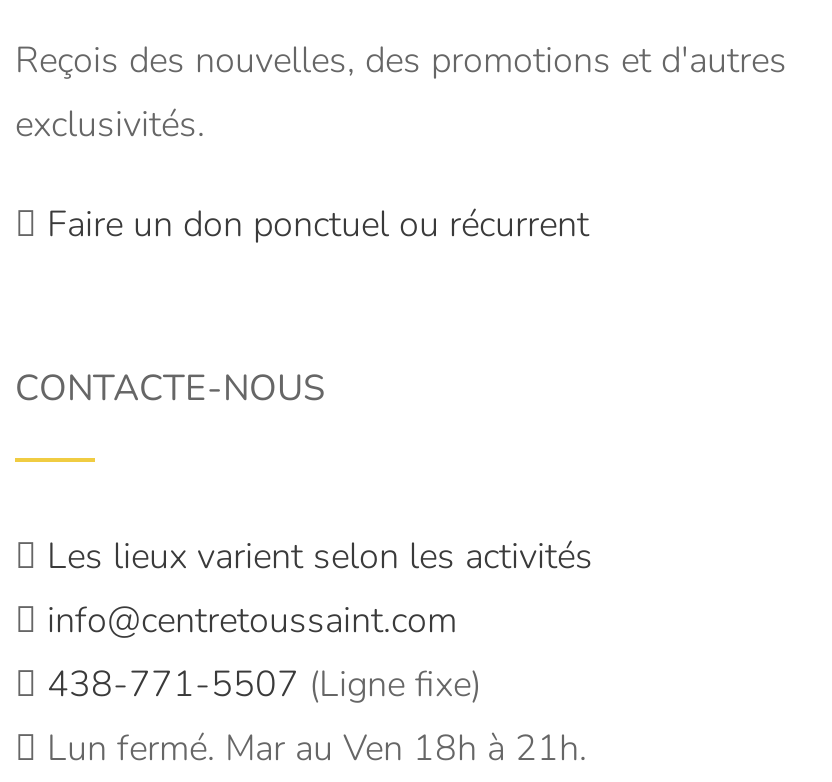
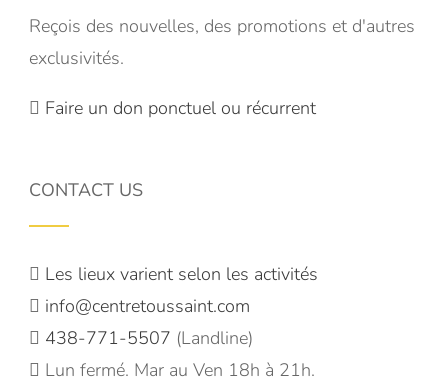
- CONTACTE-NOUS
+ CONTACT US

- 438-771-5507 (Ligne fixe)
+ 438-771-5507 (Landline)
